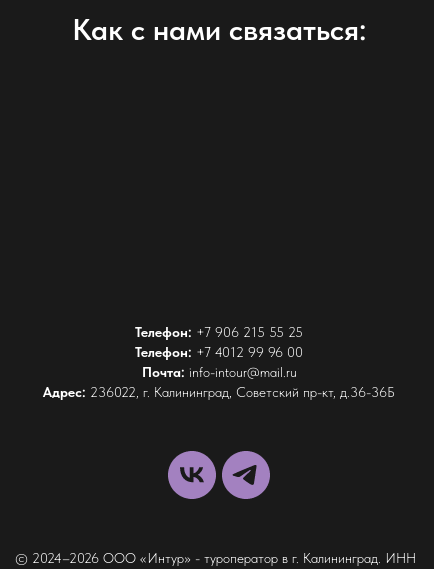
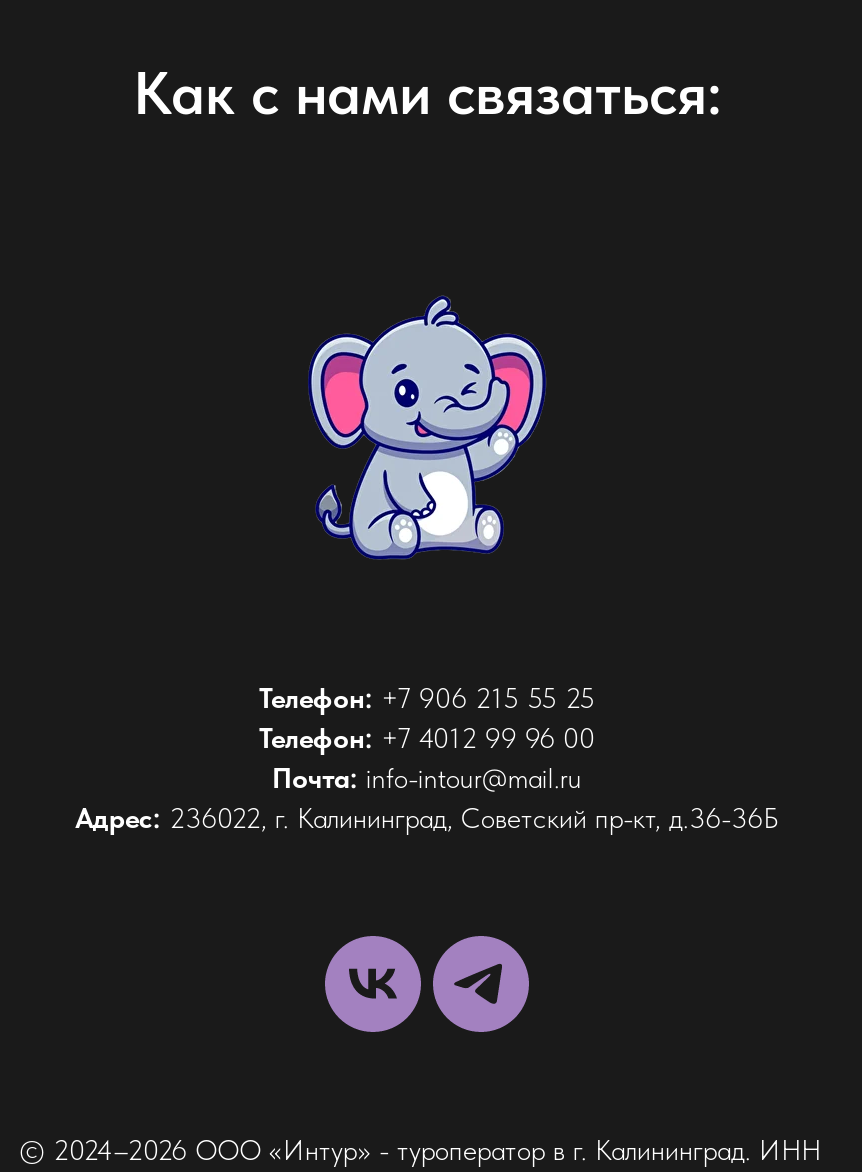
+ [image]
